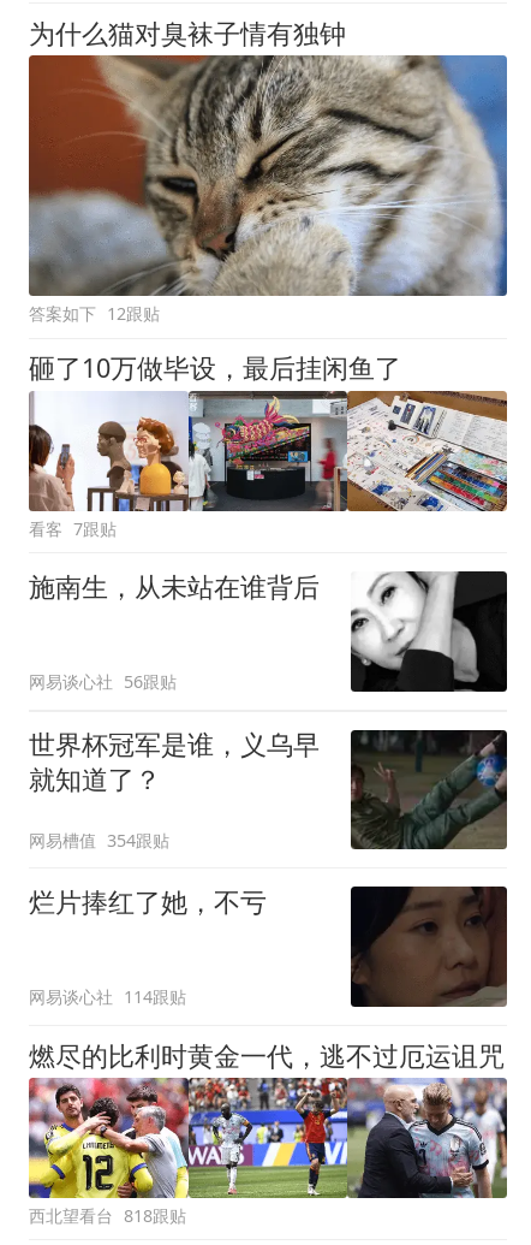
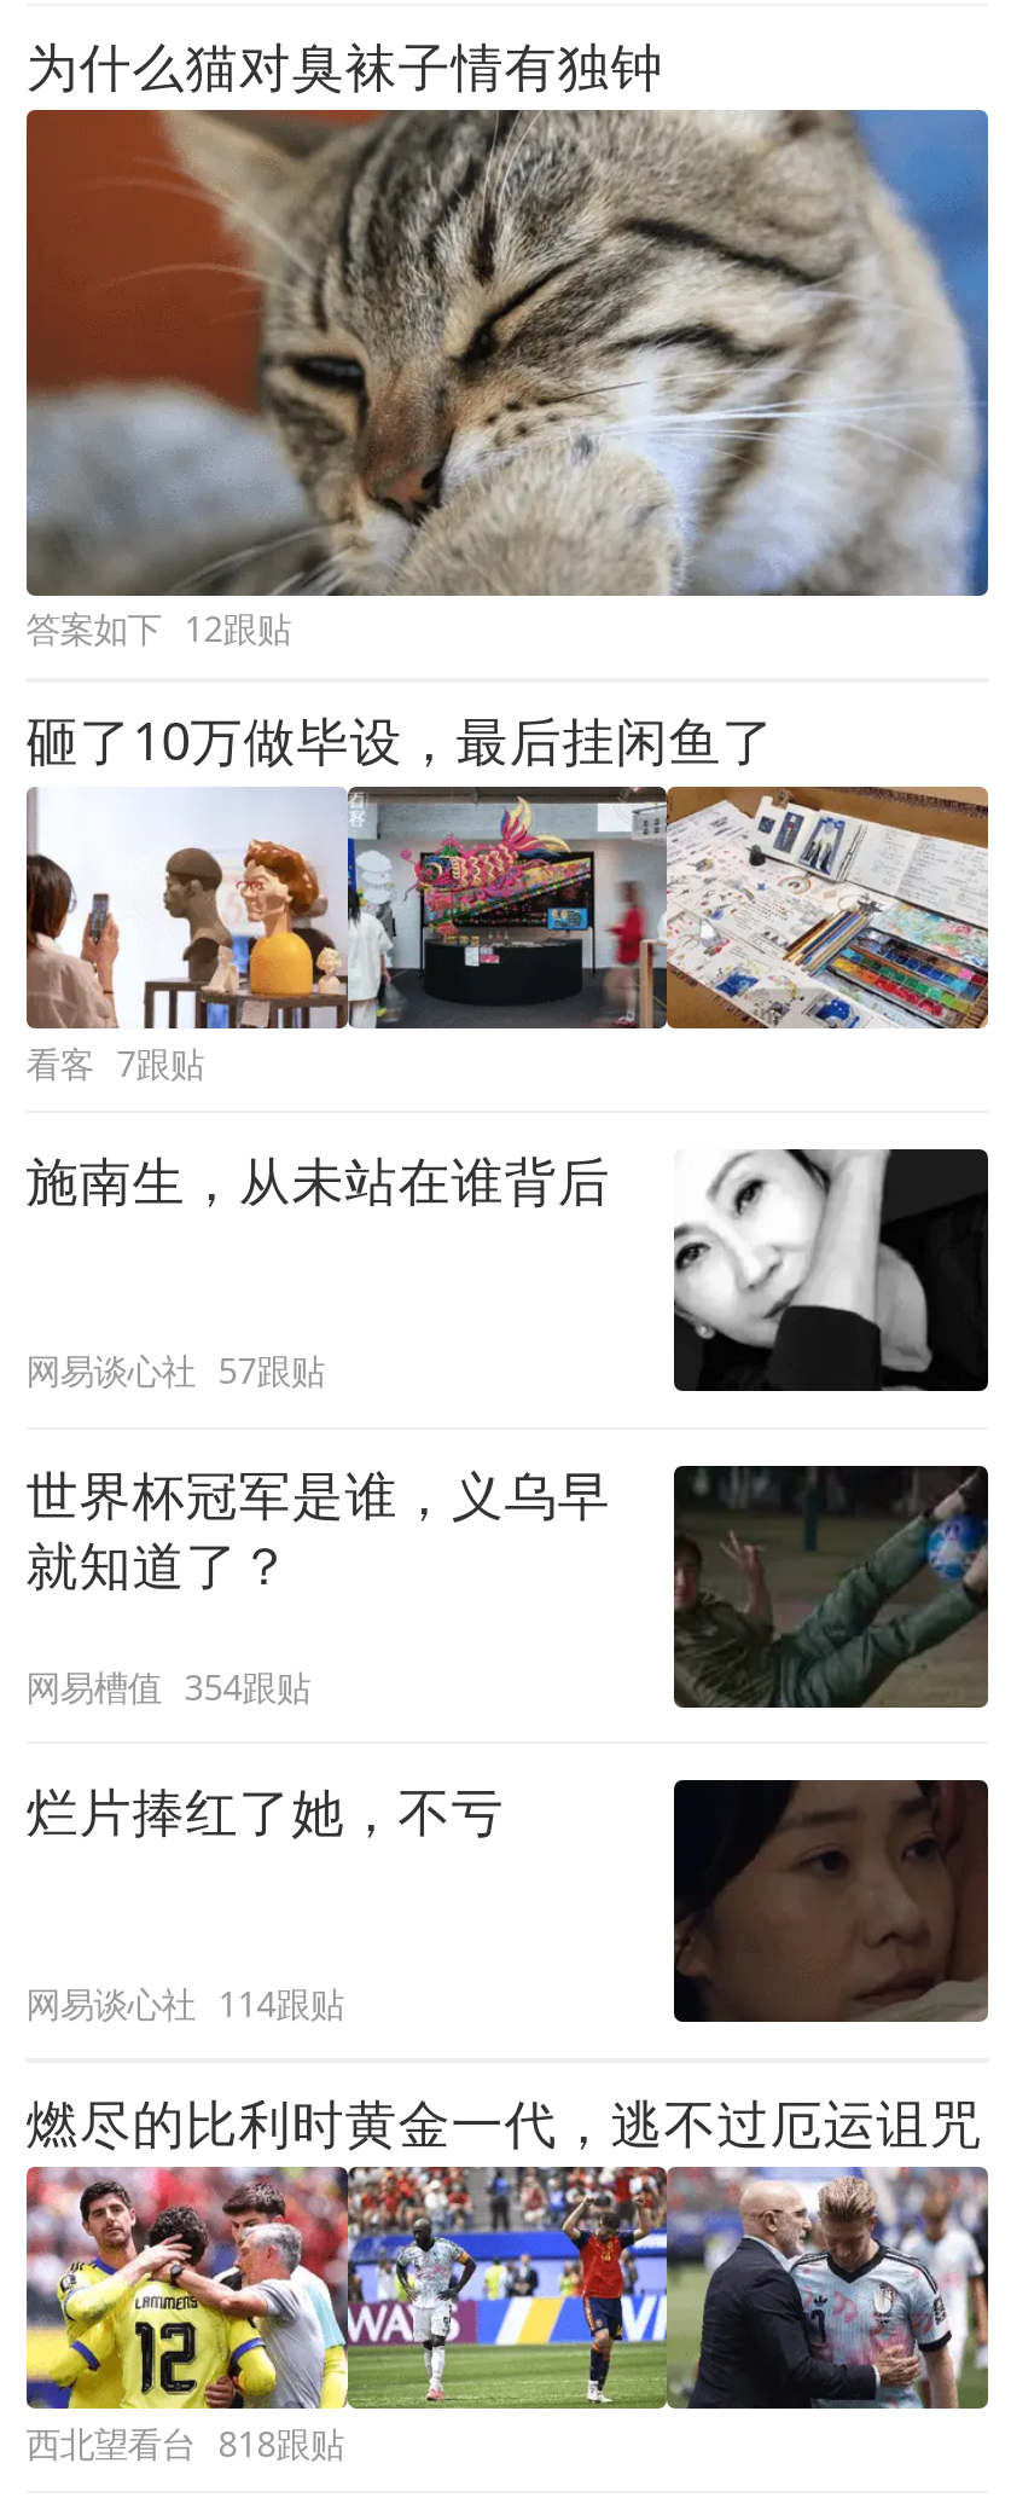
- 网易谈心社 56跟贴
+ 网易谈心社 57跟贴
